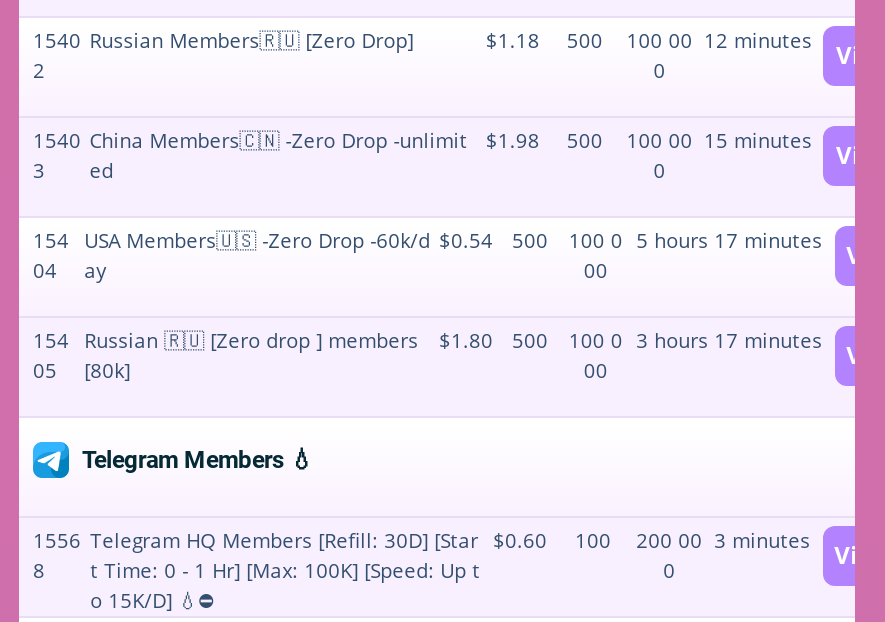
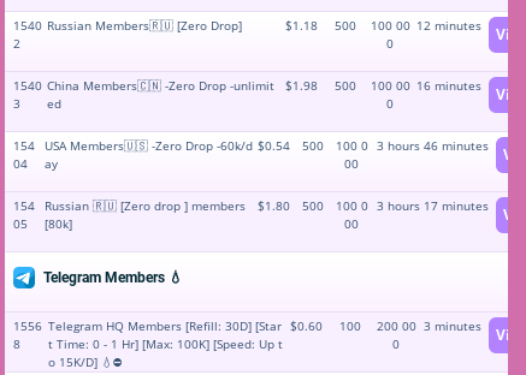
- 15 minutes
+ 16 minutes

- 5 hours 17 minutes
+ 3 hours 46 minutes
